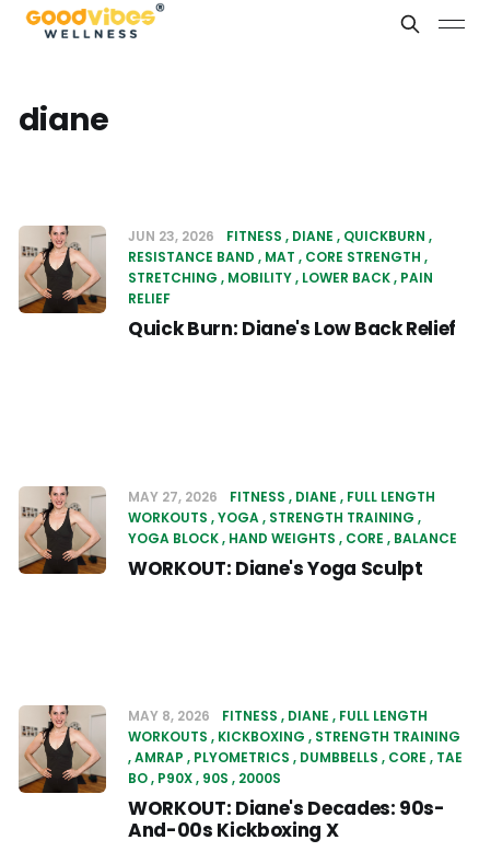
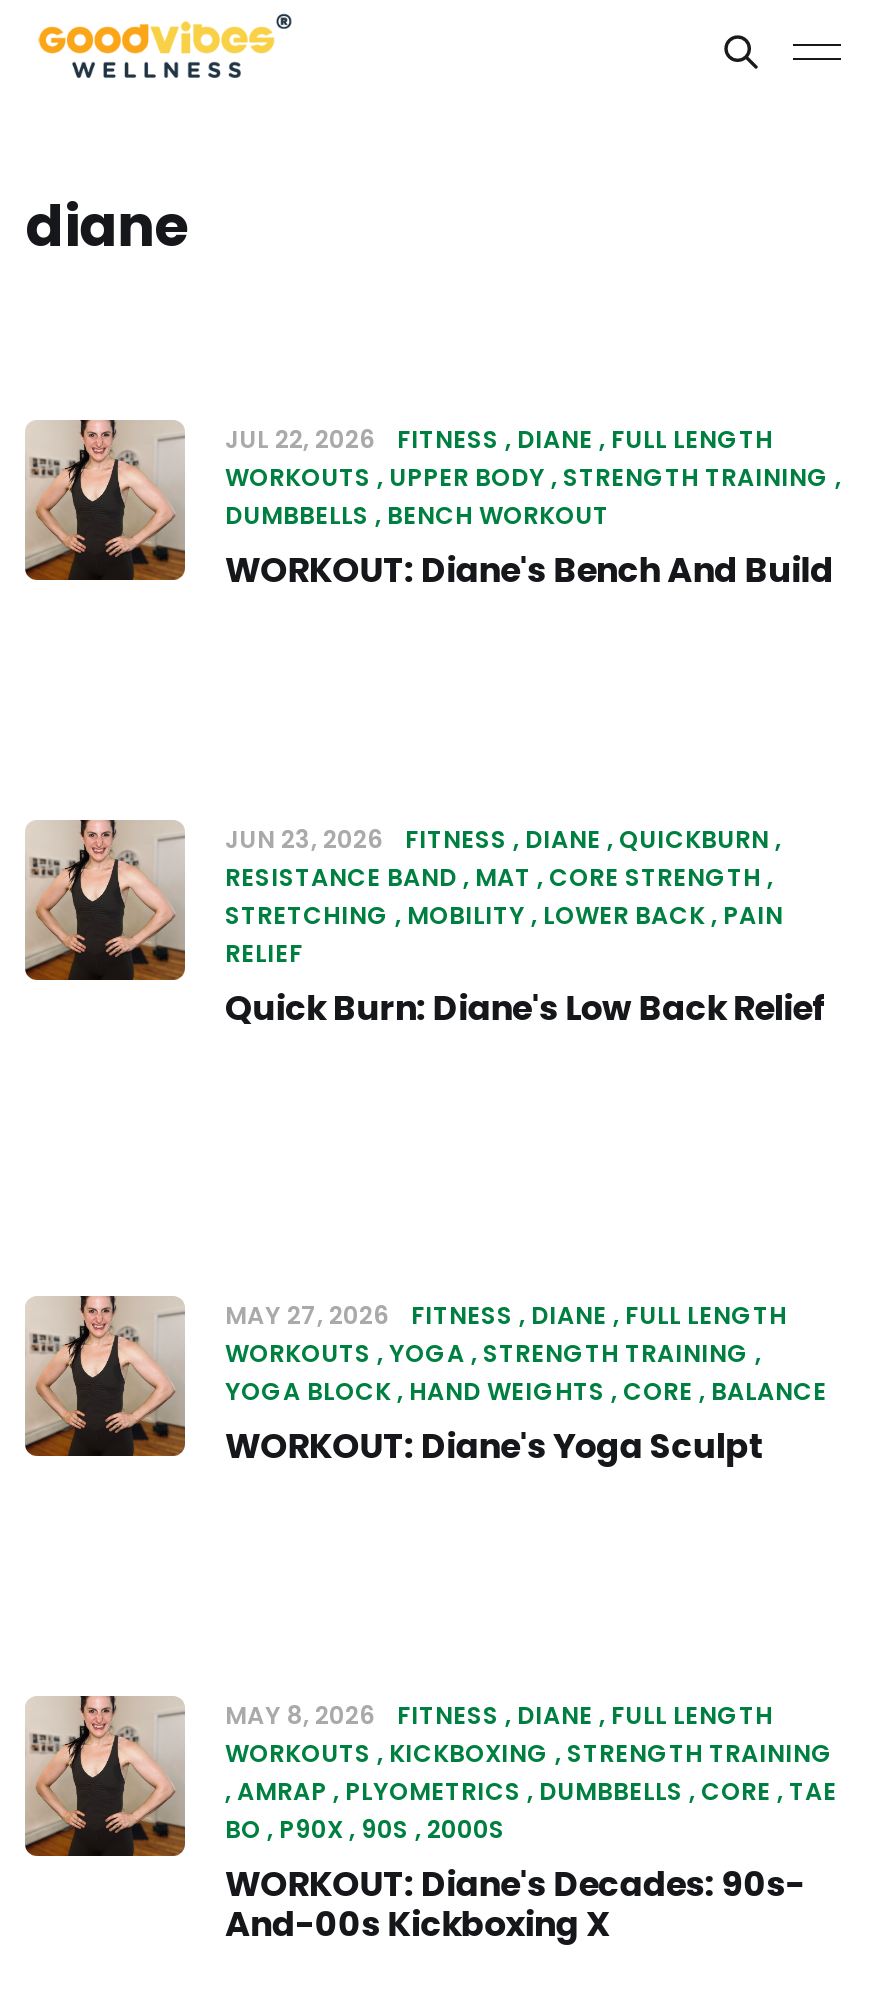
+ JUL 22, 2026 FITNESS DIANE FULL LENGTH
+ WORKOUTS UPPER BODY STRENGTH TRAINING
+ DUMBBELLS BENCH WORKOUT
+ WORKOUT: Diane's Bench And Build
